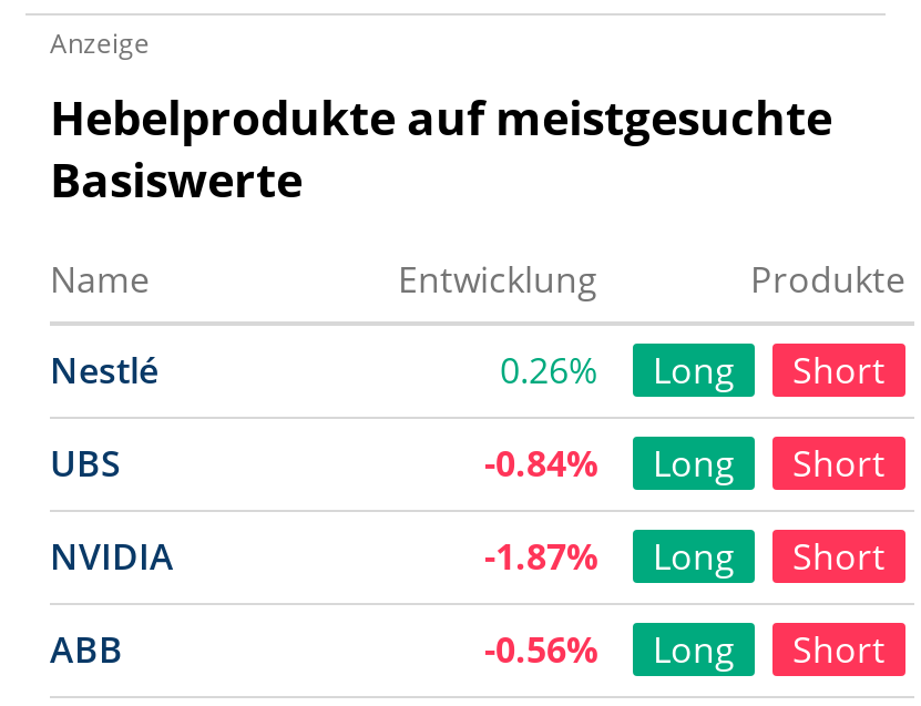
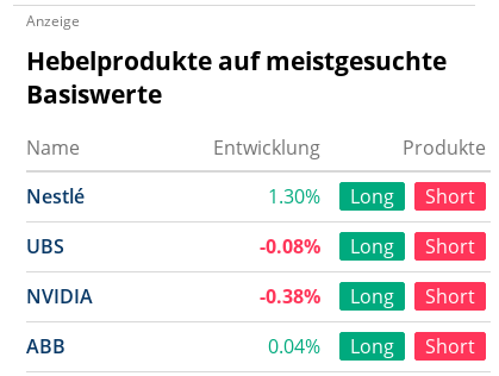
- 0.26% Long Short
+ 1.30% Long Short

- -0.84% Long Short
+ -0.08% Long Short

- -1.87% Long Short
+ -0.38% Long Short

- -0.56% Long Short
+ 0.04% Long Short
